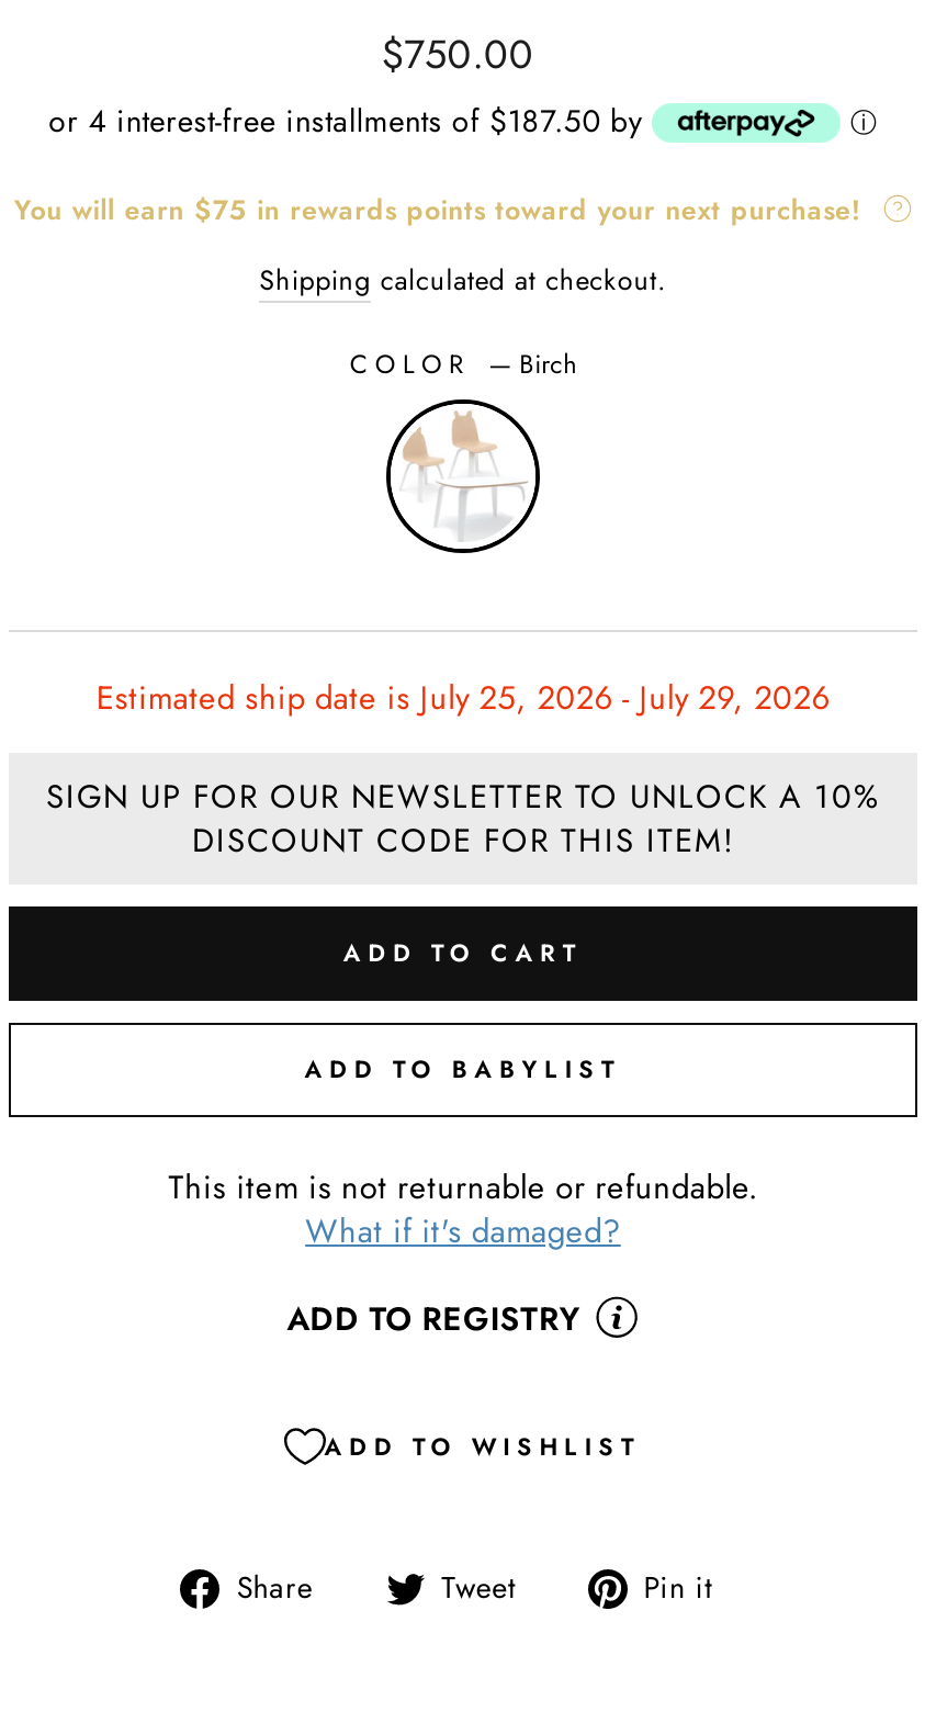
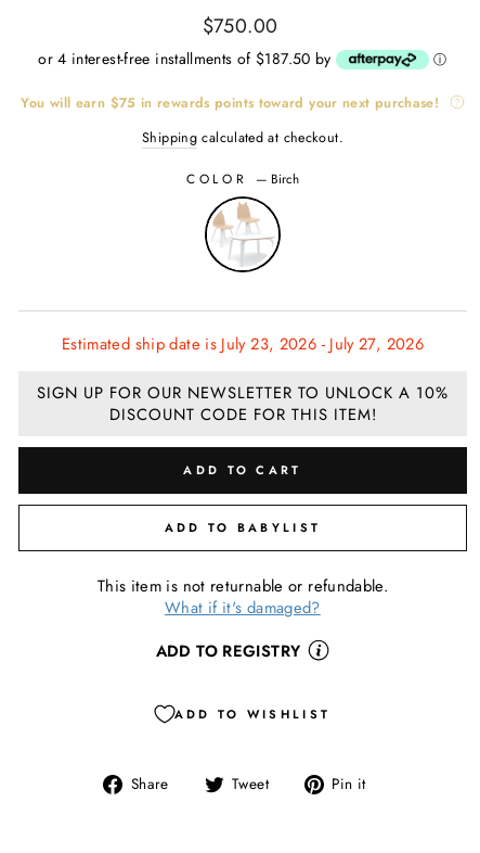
- Estimated ship date is July 25, 2026 - July 29, 2026
+ Estimated ship date is July 23, 2026 - July 27, 2026
